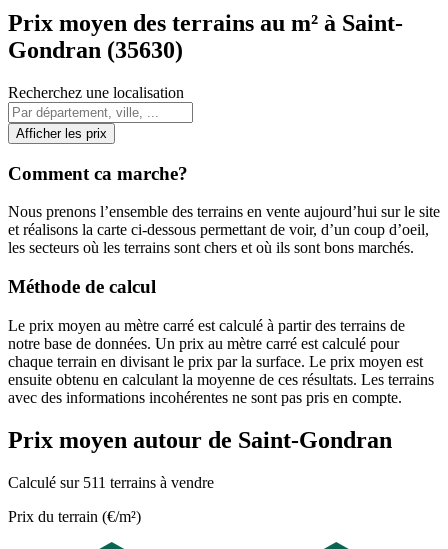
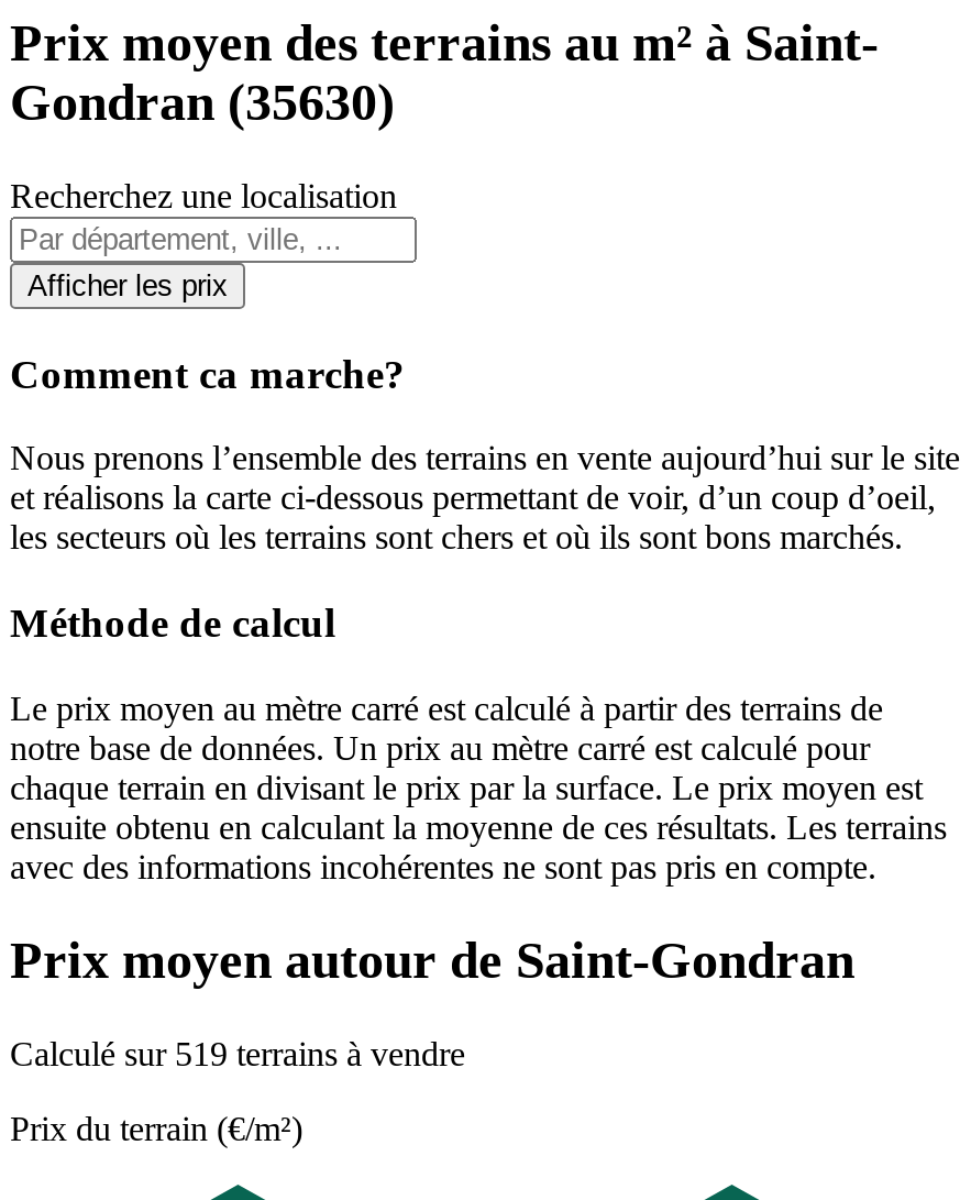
- Calculé sur 511 terrains à vendre
+ Calculé sur 519 terrains à vendre
